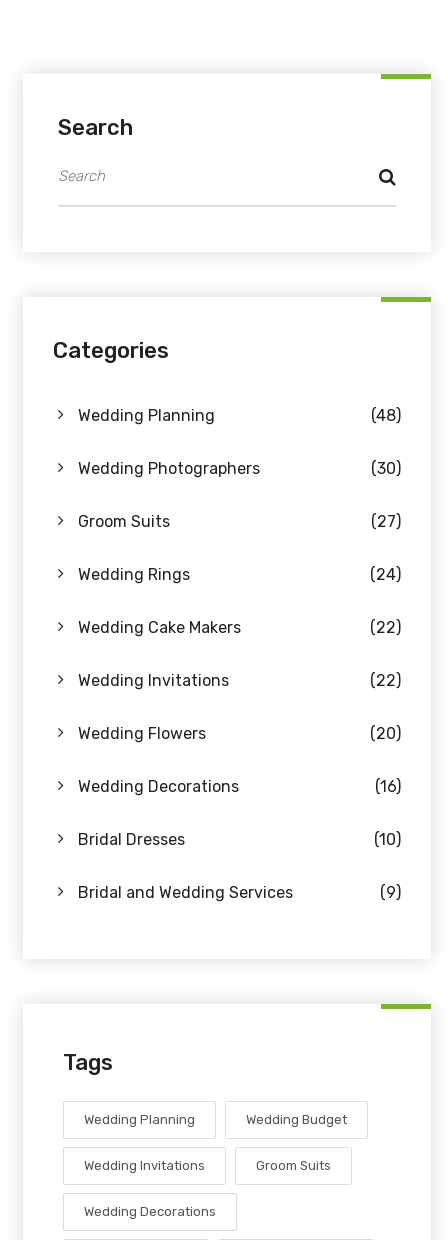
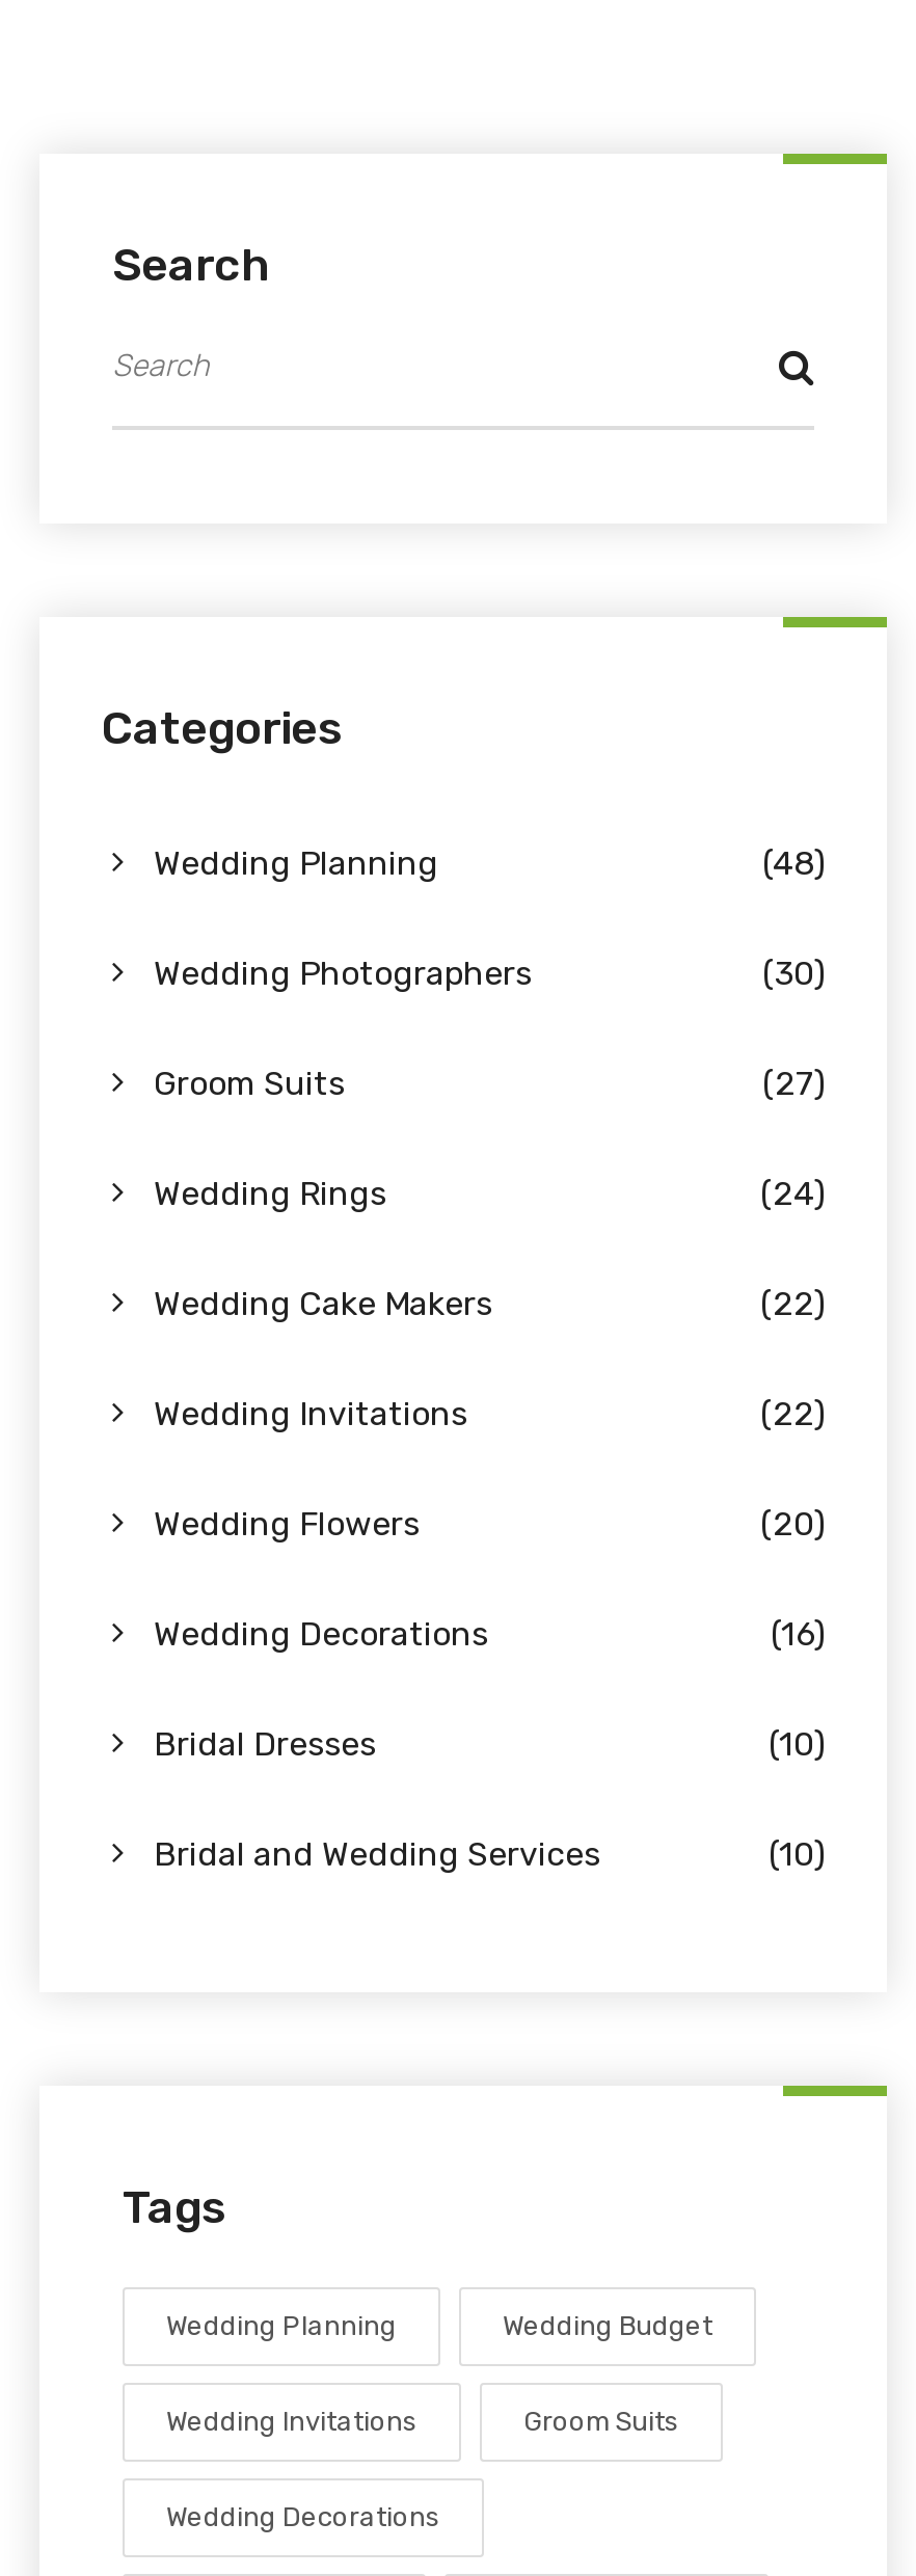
- (9)
+ (10)
